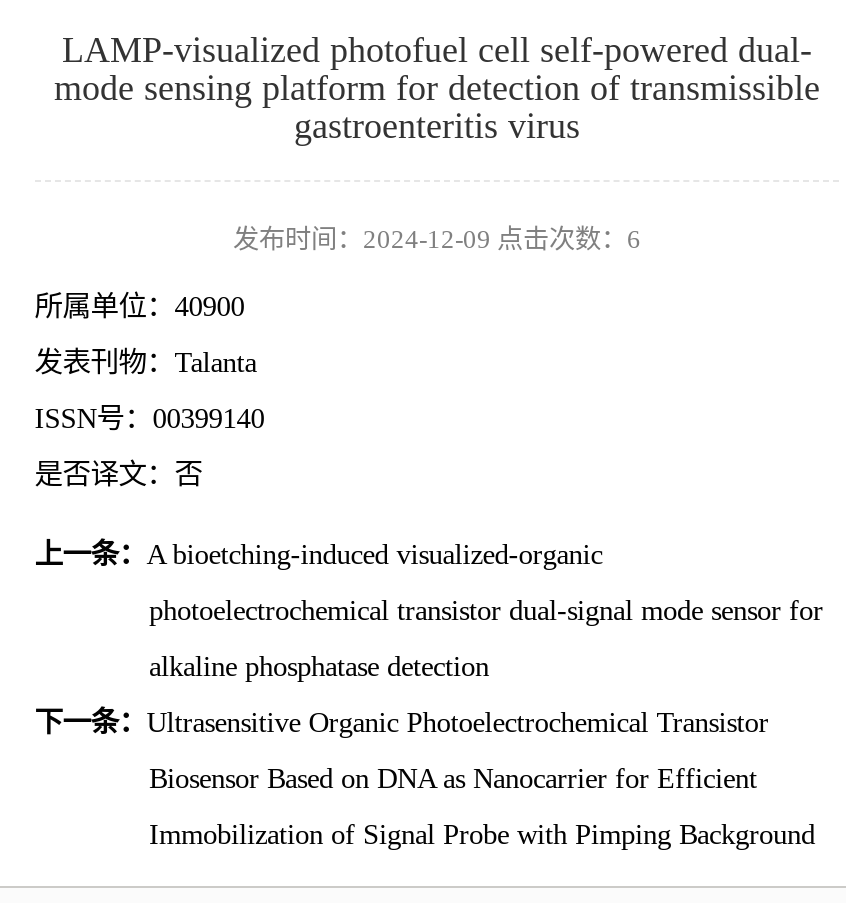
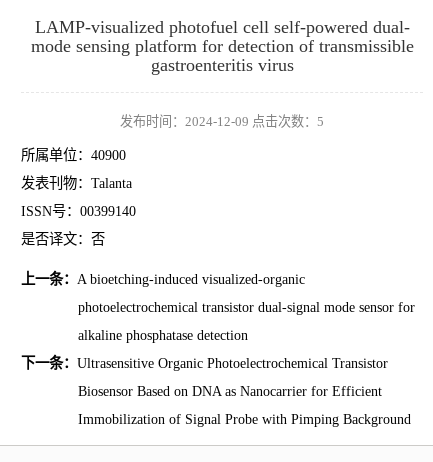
- 发布时间：2024-12-09 点击次数：6
+ 发布时间：2024-12-09 点击次数：5
